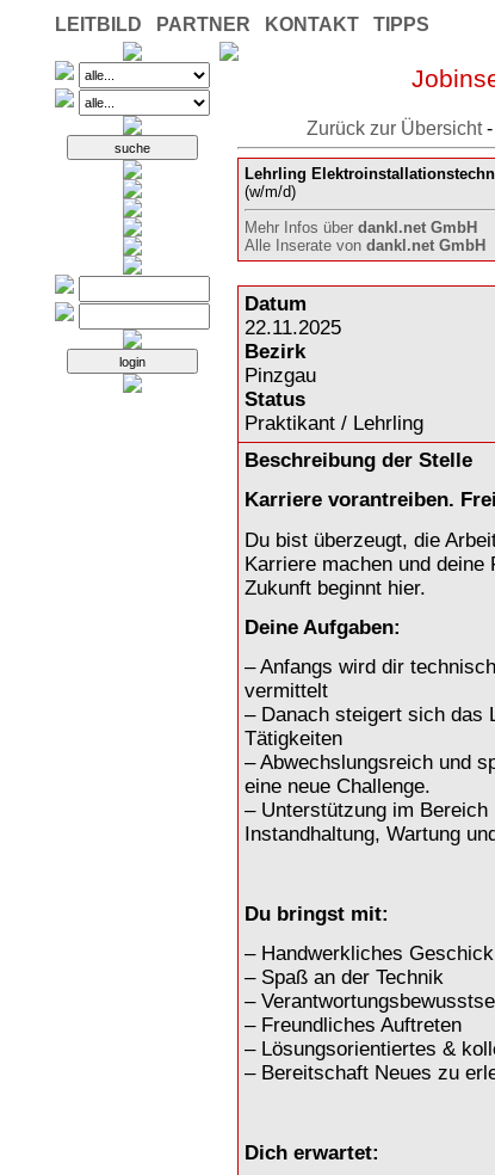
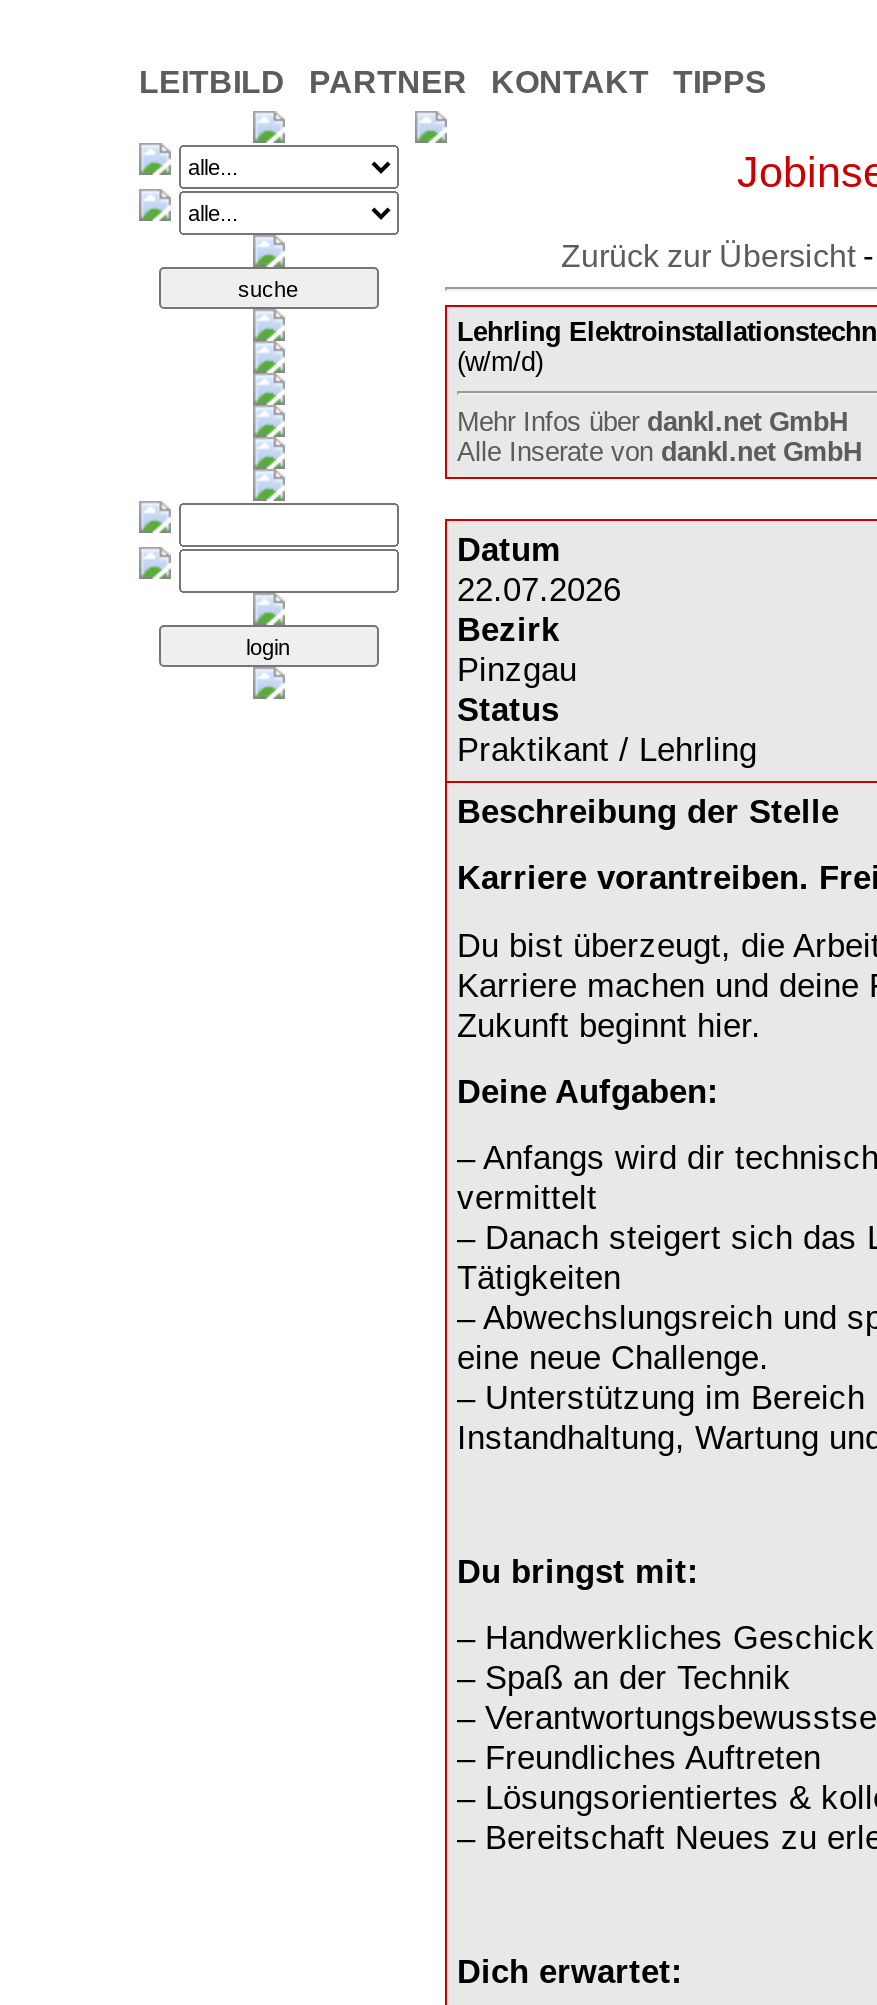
- 22.11.2025
+ 22.07.2026
